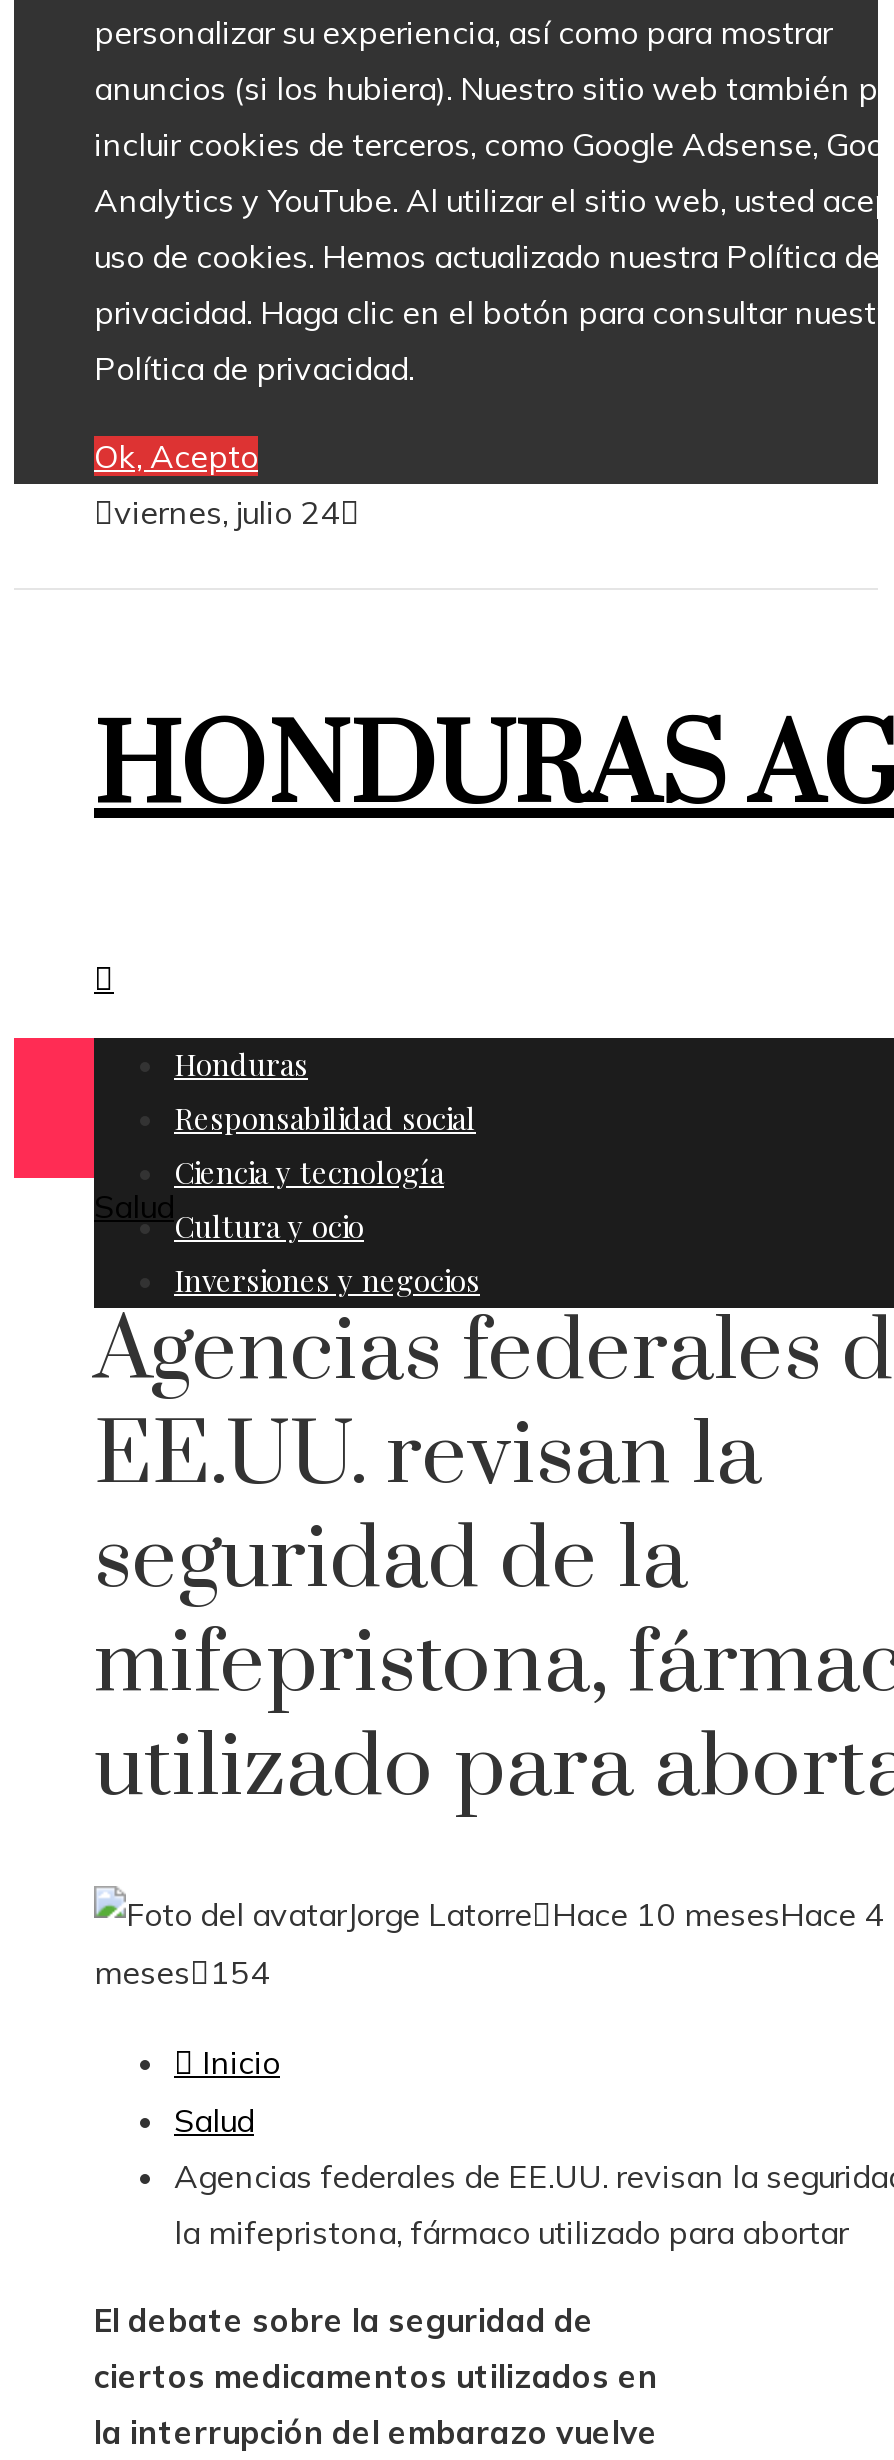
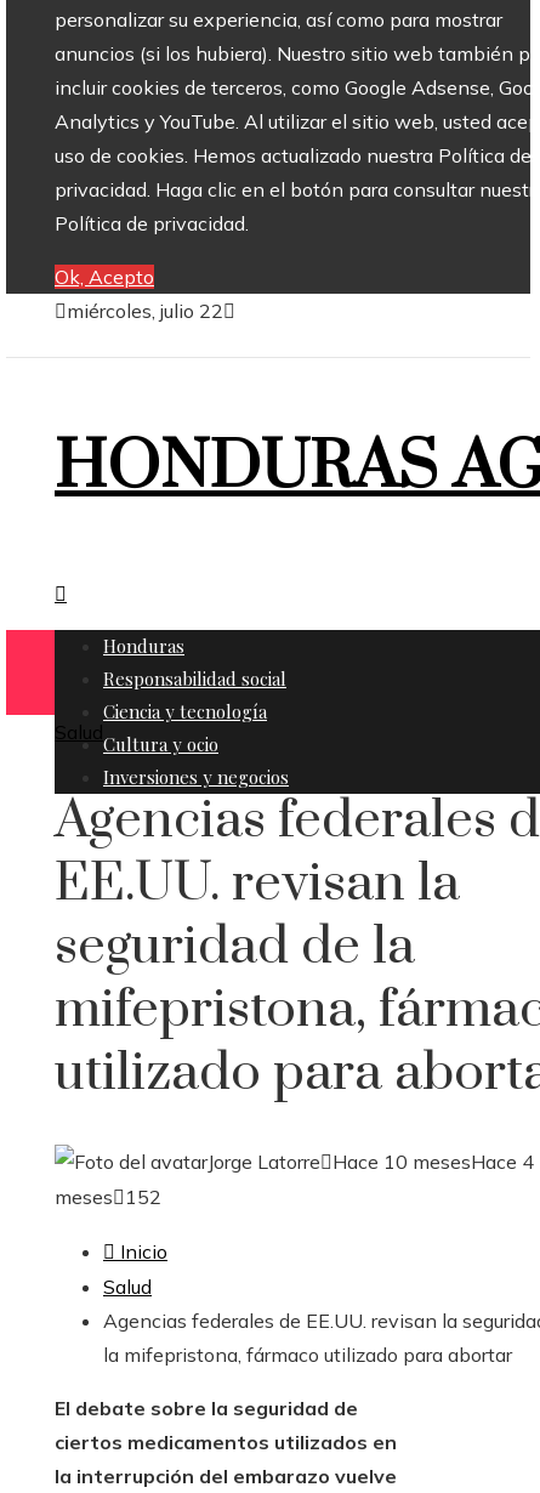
- viernes, julio 24
+ miércoles, julio 22

- meses 154
+ meses 152
